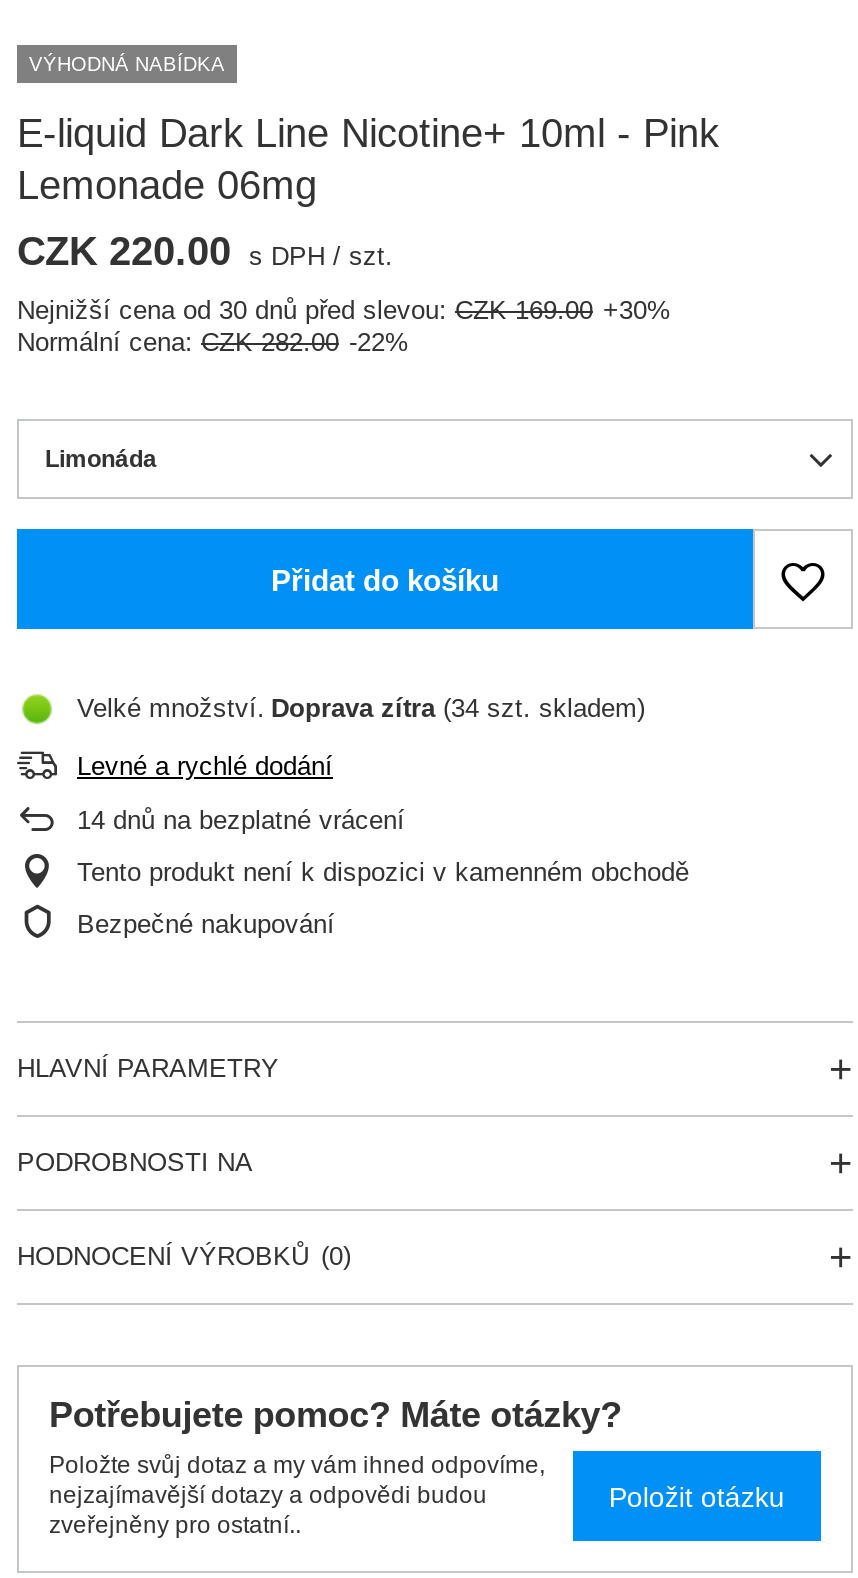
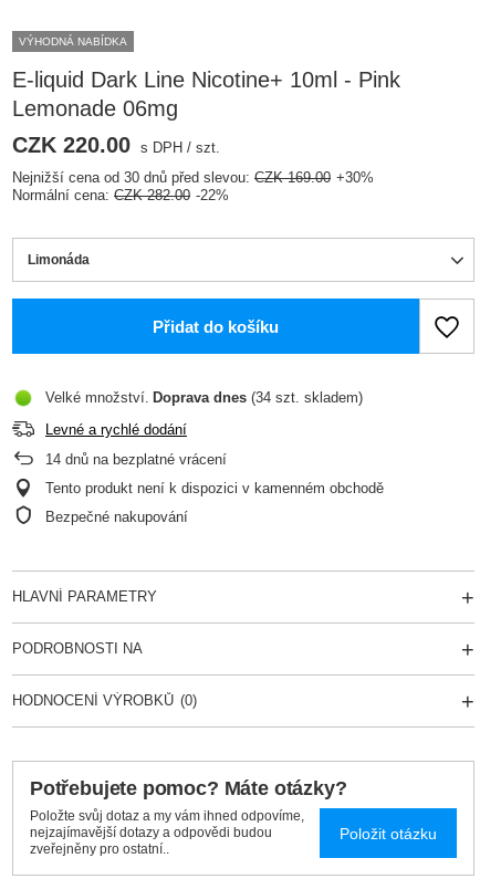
- Velké množství Doprava zítra (34 szt. skladem)
+ Velké množství Doprava dnes (34 szt. skladem)
